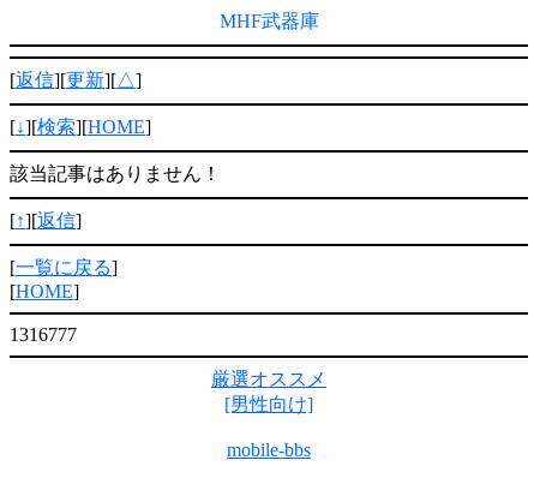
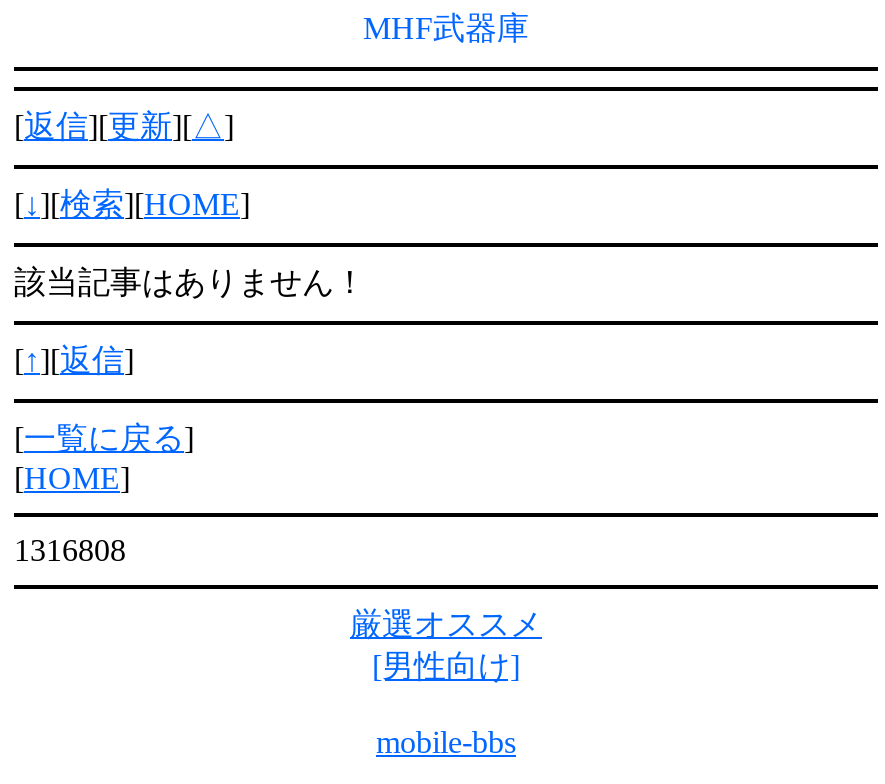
- 1316777
+ 1316808
